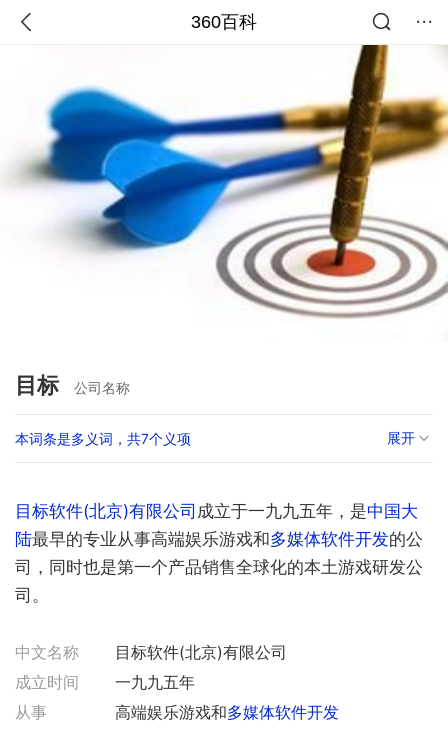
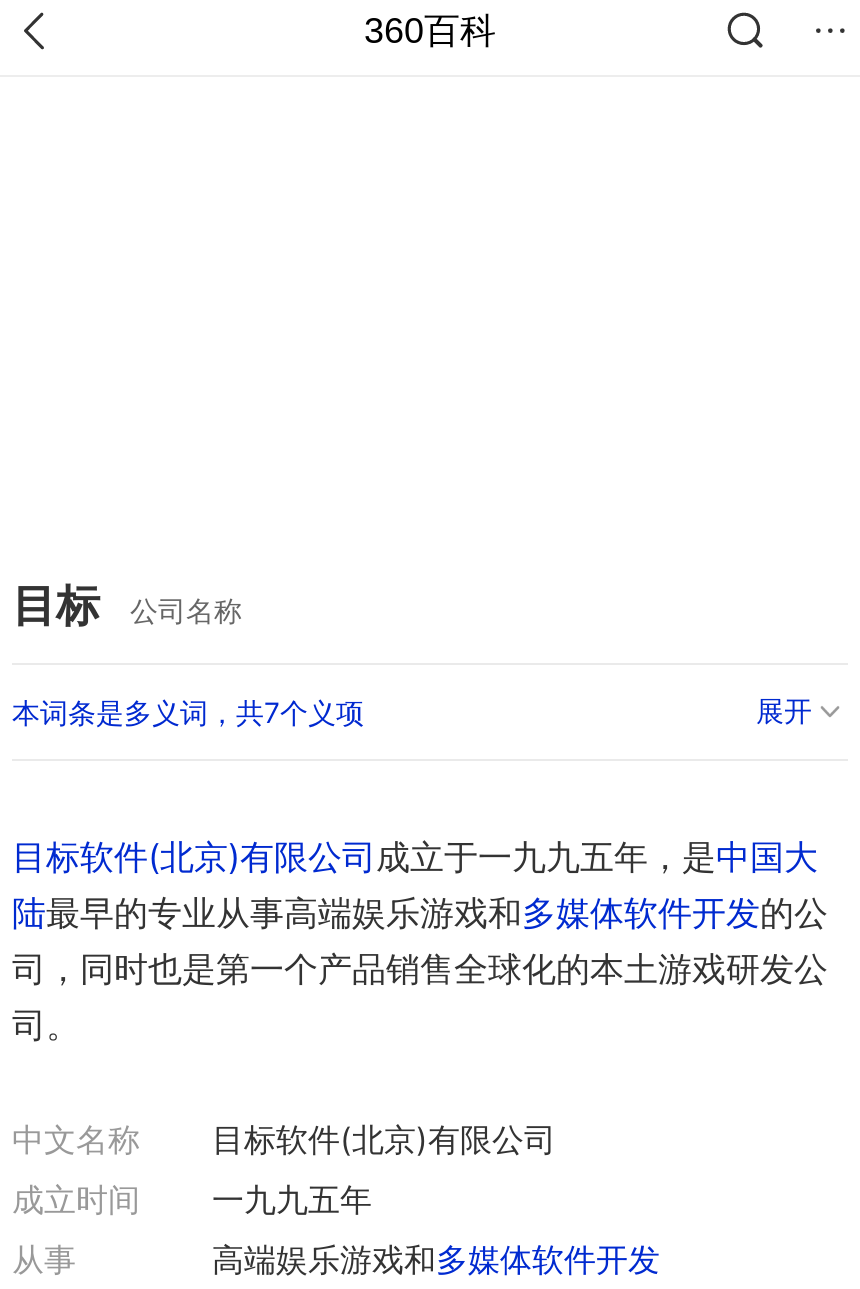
- [image]
